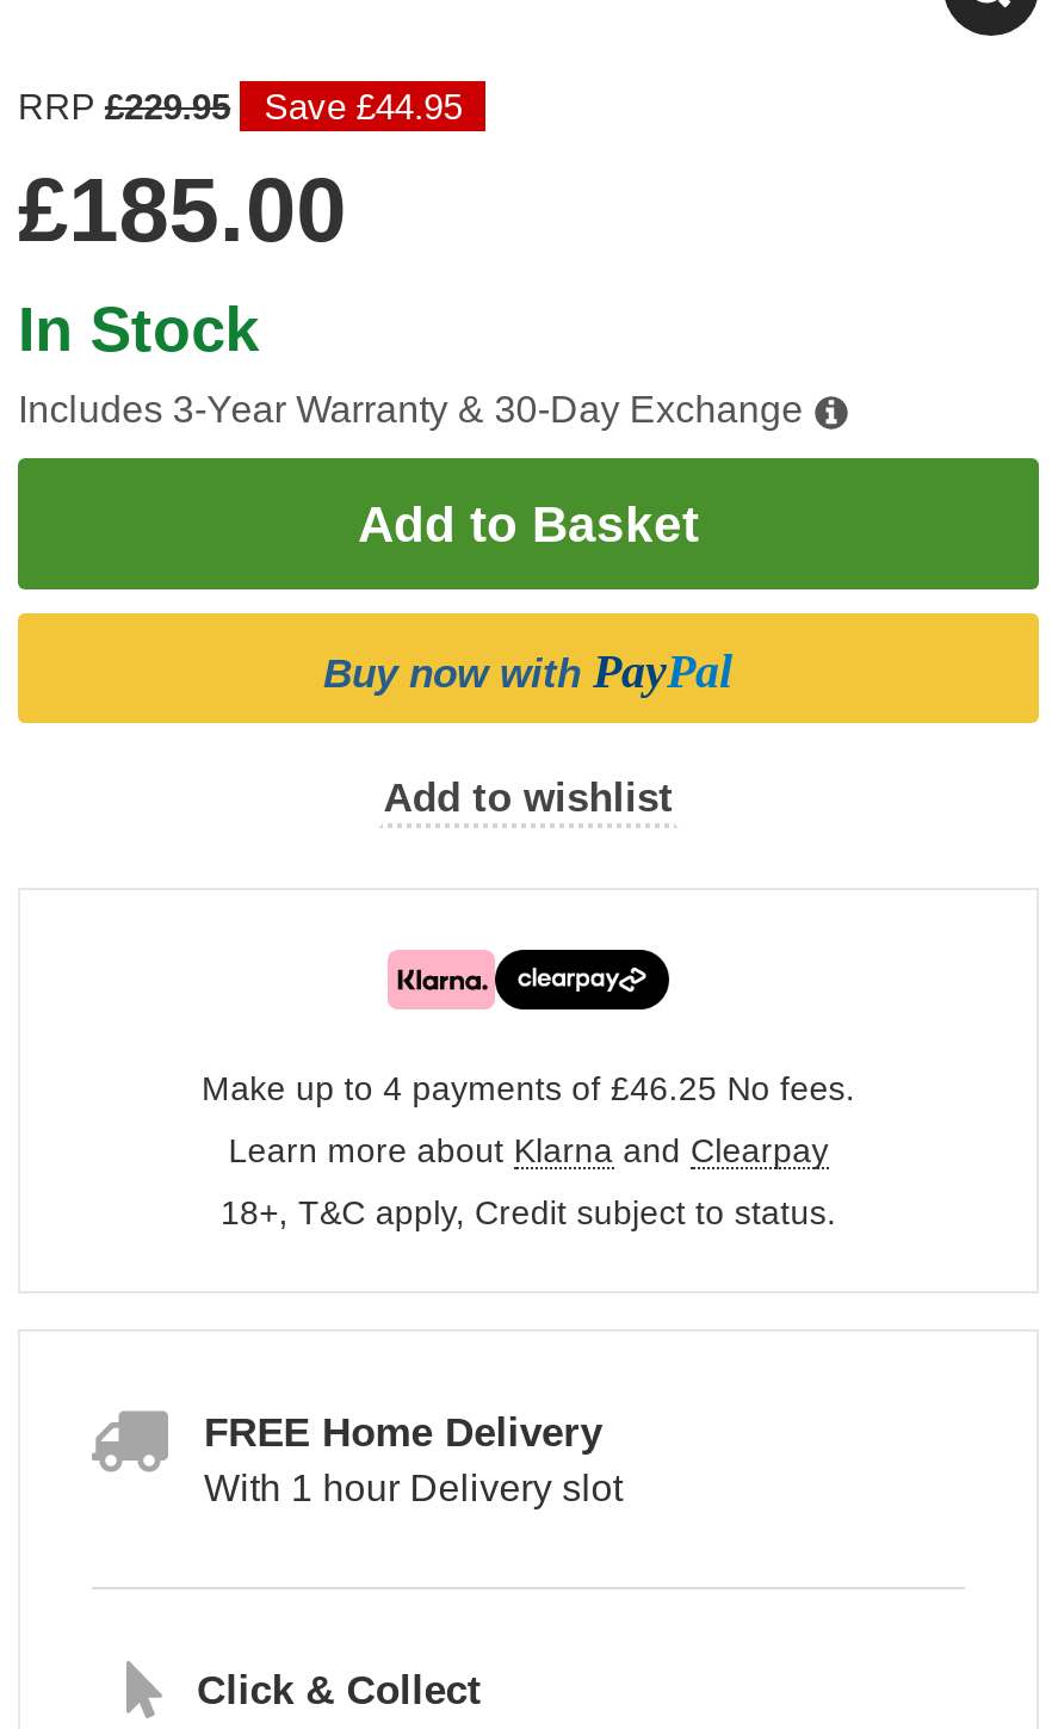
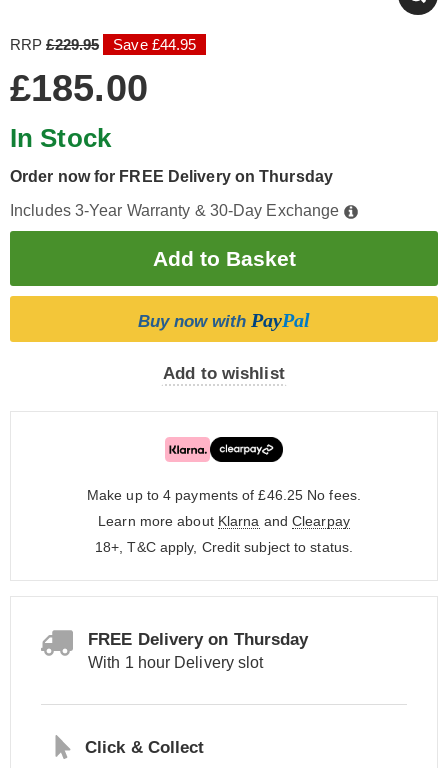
+ Order now for FREE Delivery on Thursday

- FREE Home Delivery
+ FREE Delivery on Thursday
